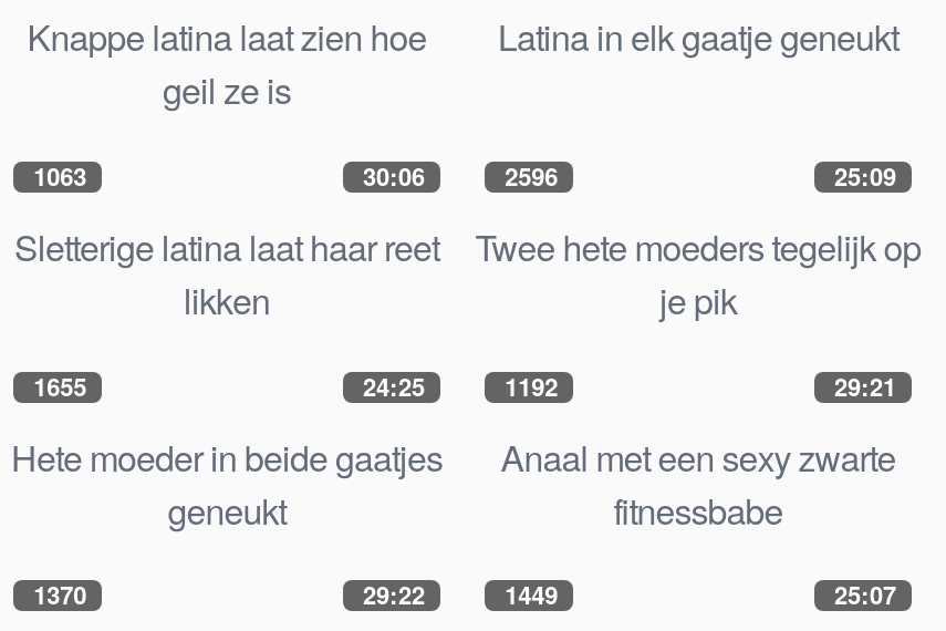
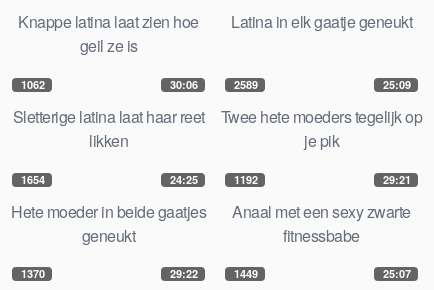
- 1063
+ 1062

- 2596
+ 2589

- 1655
+ 1654
